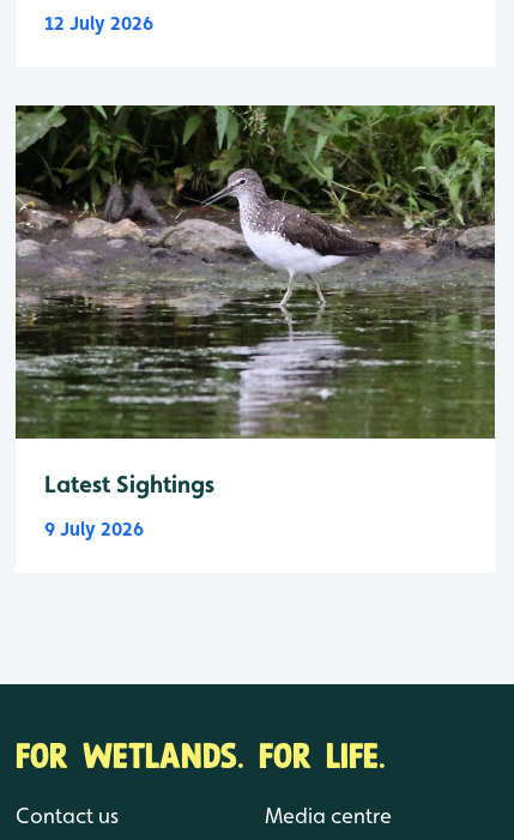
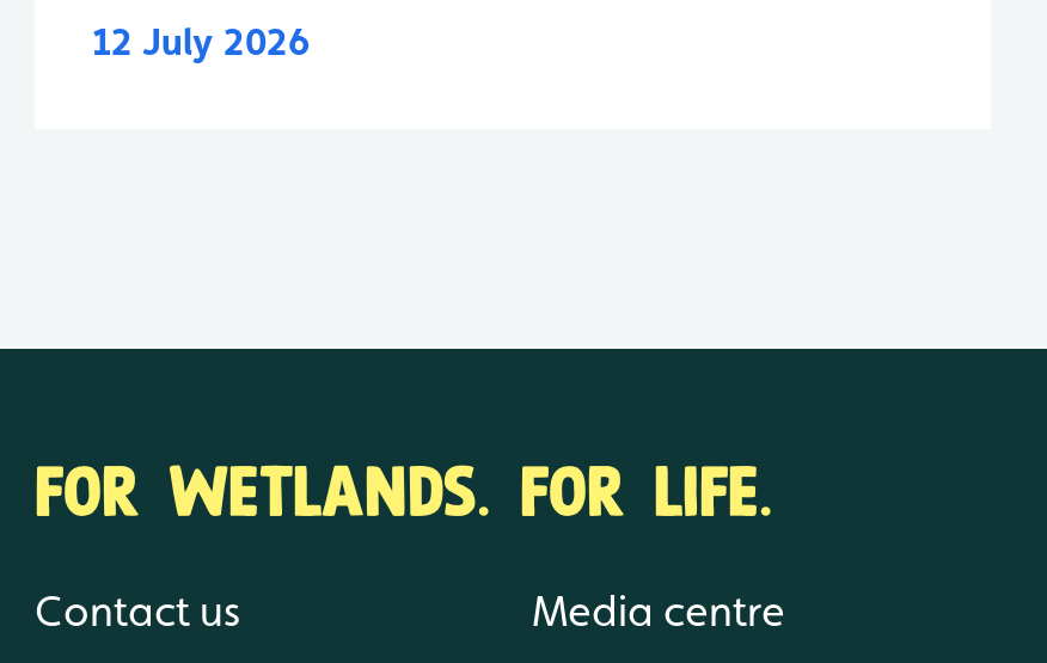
- [image]
- Latest Sightings
- 9 July 2026
